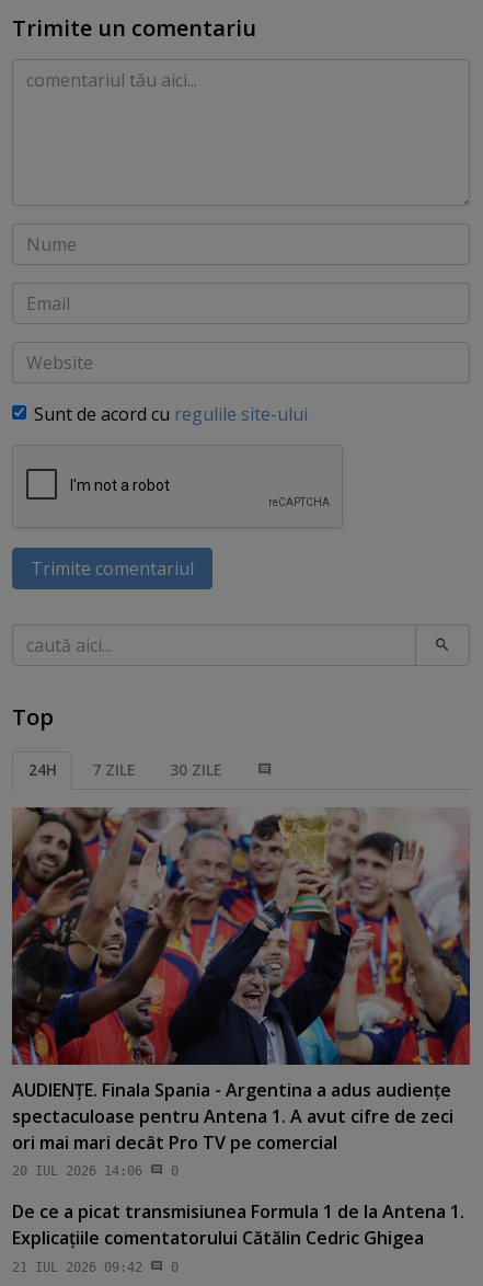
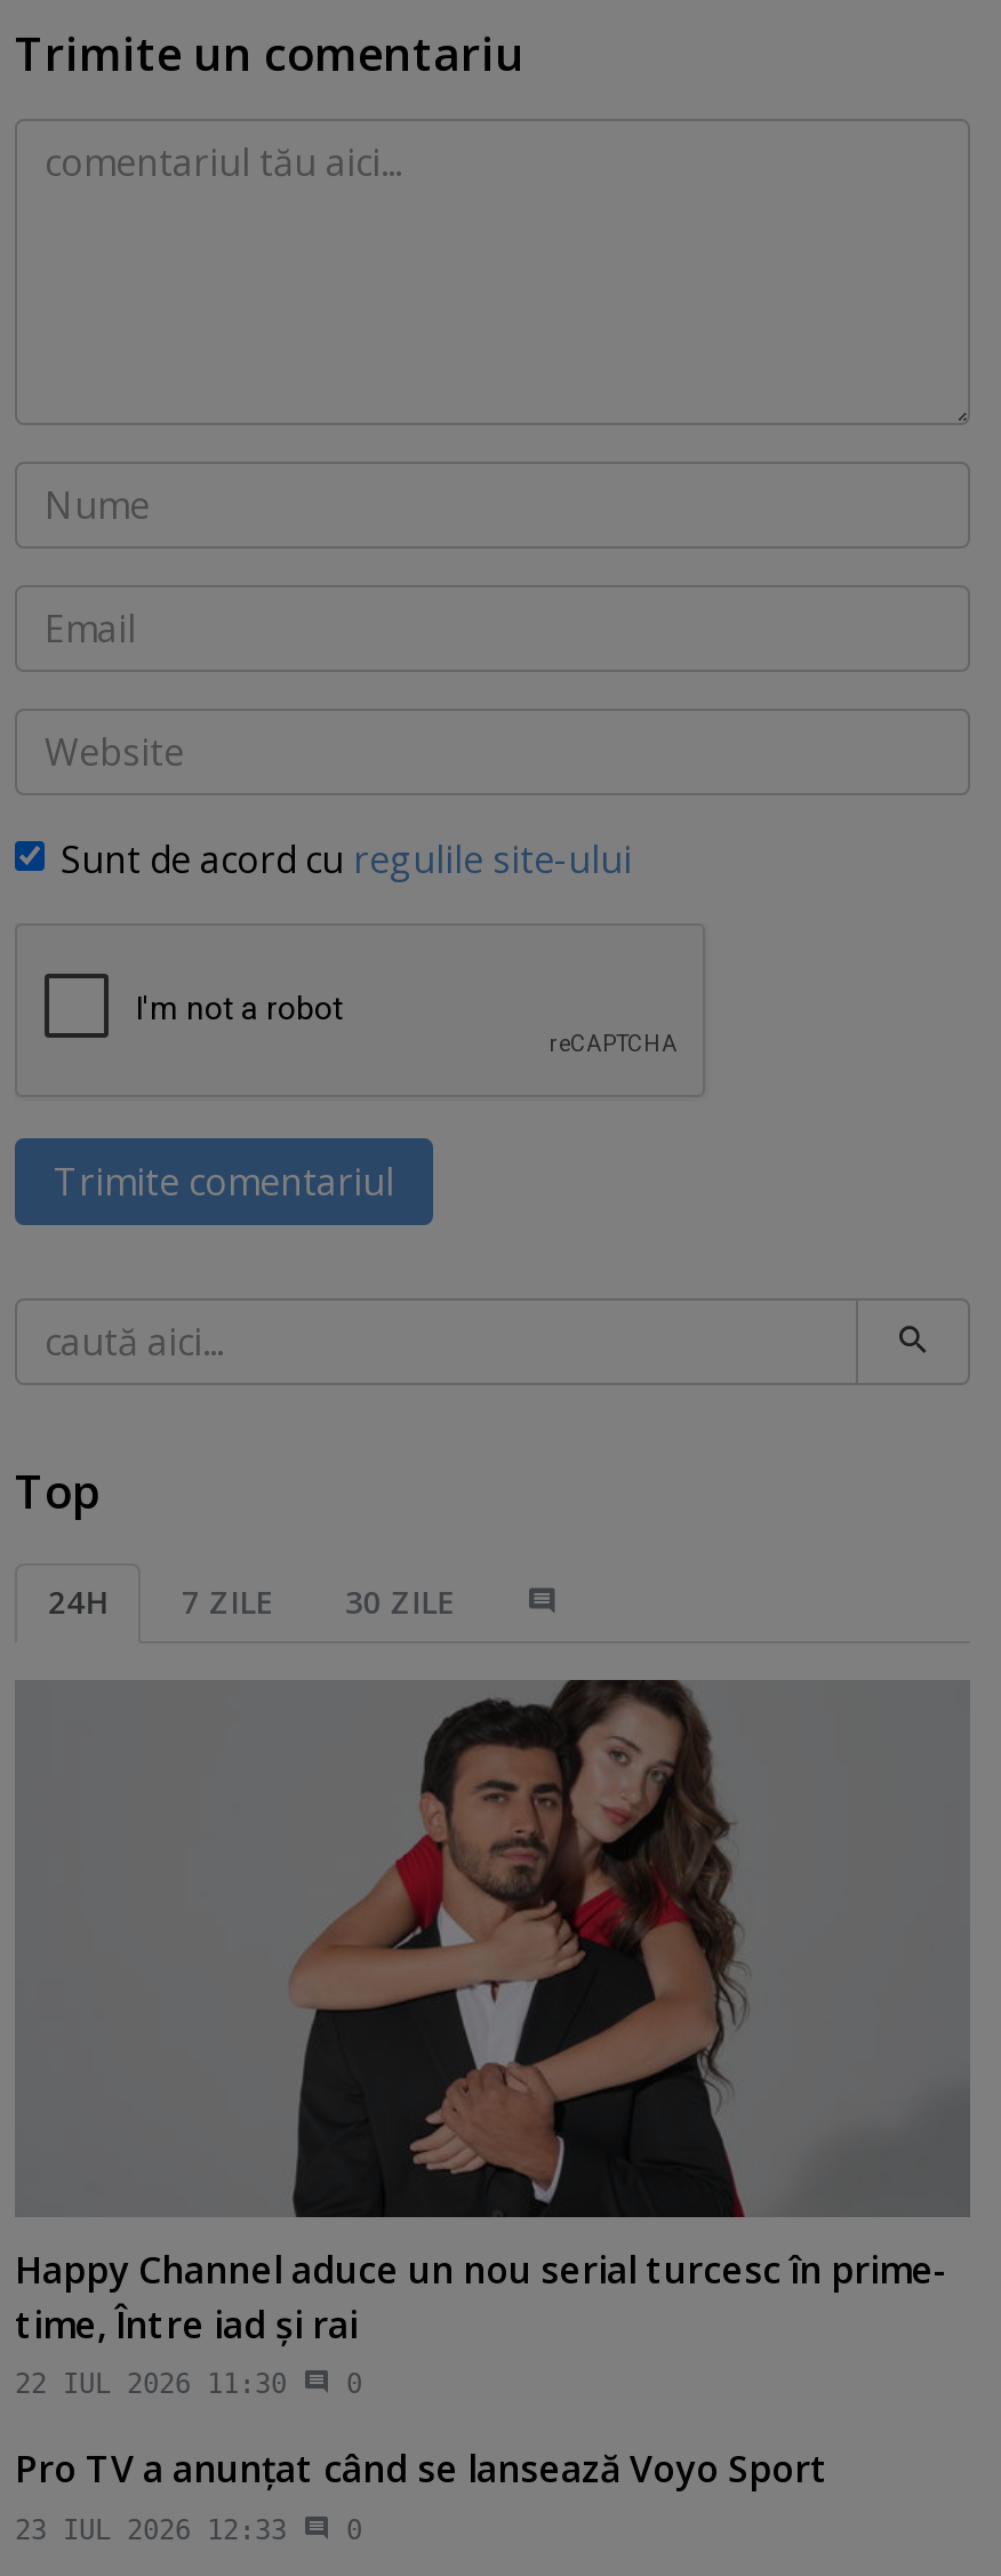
- [image]
- AUDIENŢE. Finala Spania - Argentina a adus audienţe
- spectaculoase pentru Antena 1. A avut cifre de zeci
- ori mai mari decât Pro TV pe comercial
- 20 IUL 2026 14:06
+ [image]
+ Happy Channel aduce un nou serial turcesc în prime-
+ time, Între iad şi rai
+ 22 IUL 2026 11:30

- De ce a picat transmisiunea Formula 1 de la Antena 1.
- Explicaţiile comentatorului Cătălin Cedric Ghigea
- 21 IUL 2026 09:42
+ Pro TV a anunţat când se lansează Voyo Sport
+ 23 IUL 2026 12:33
